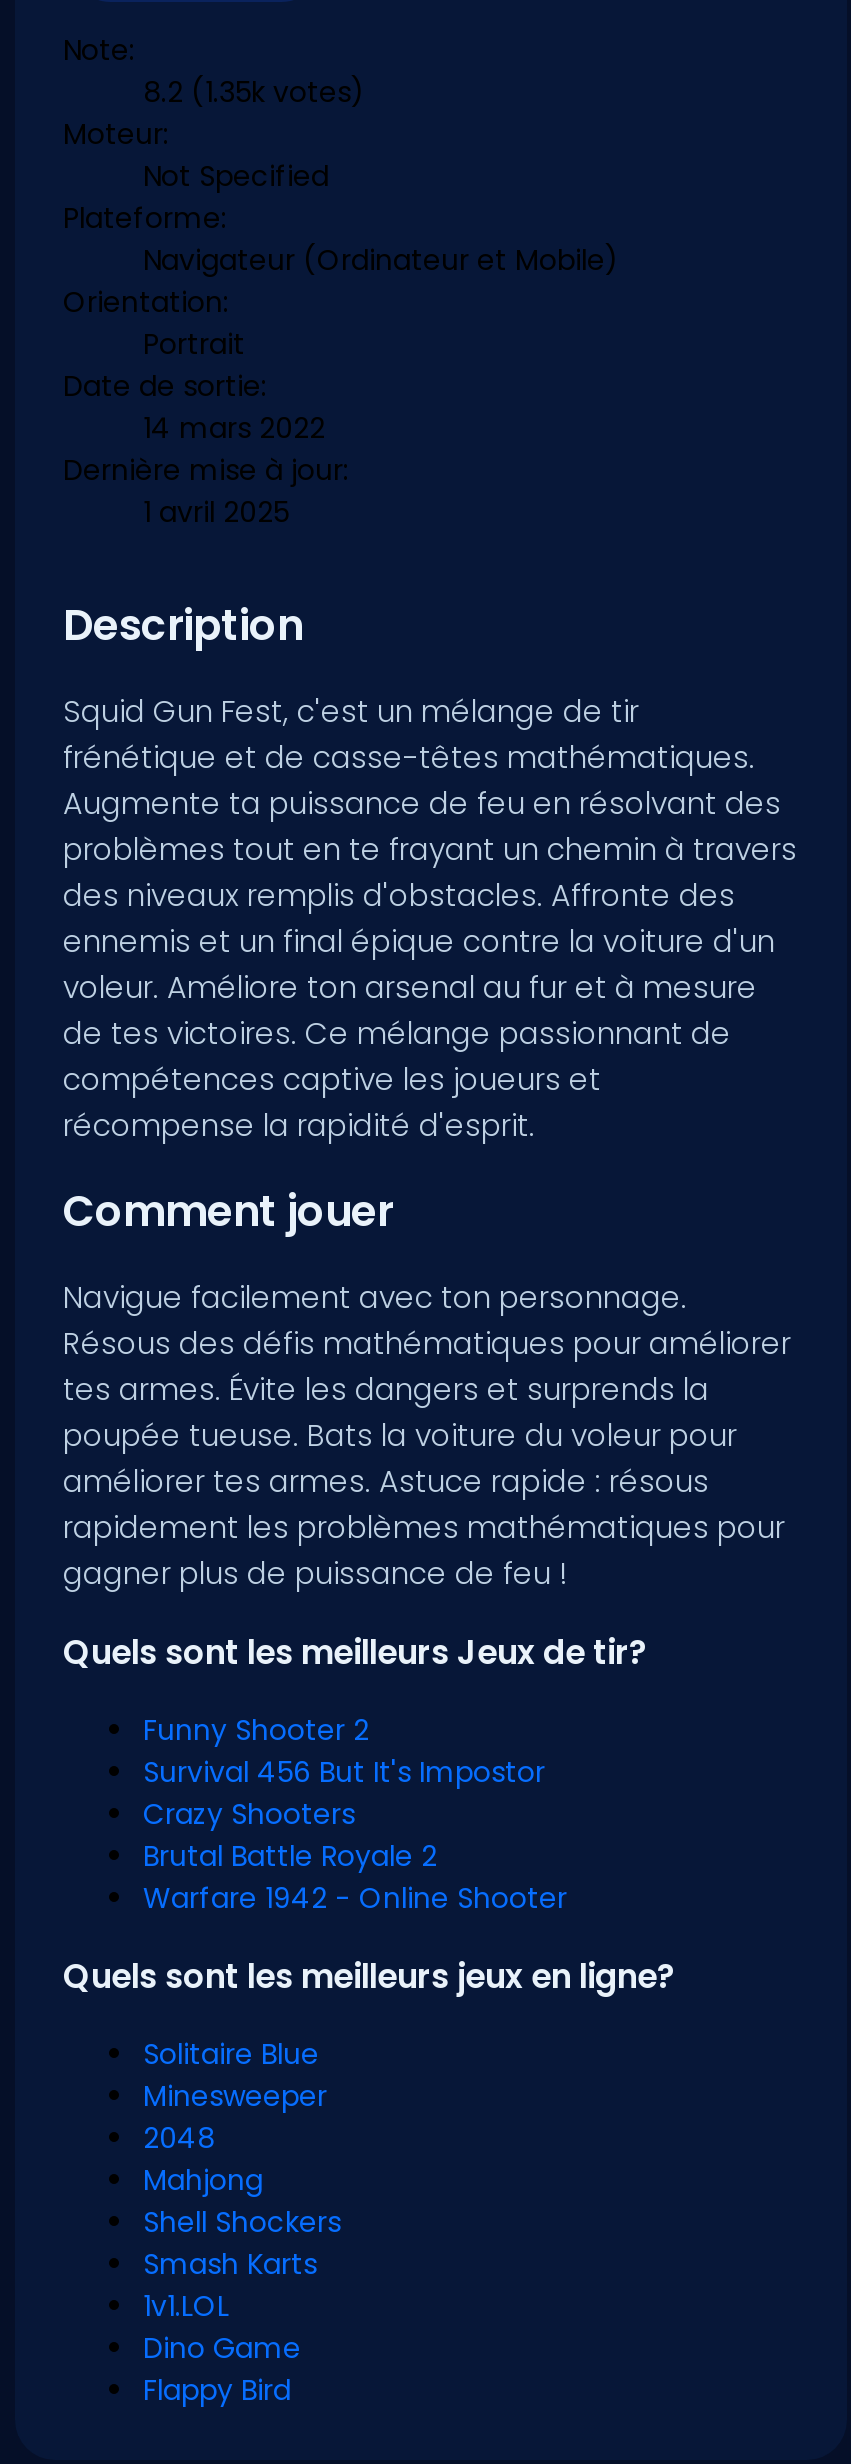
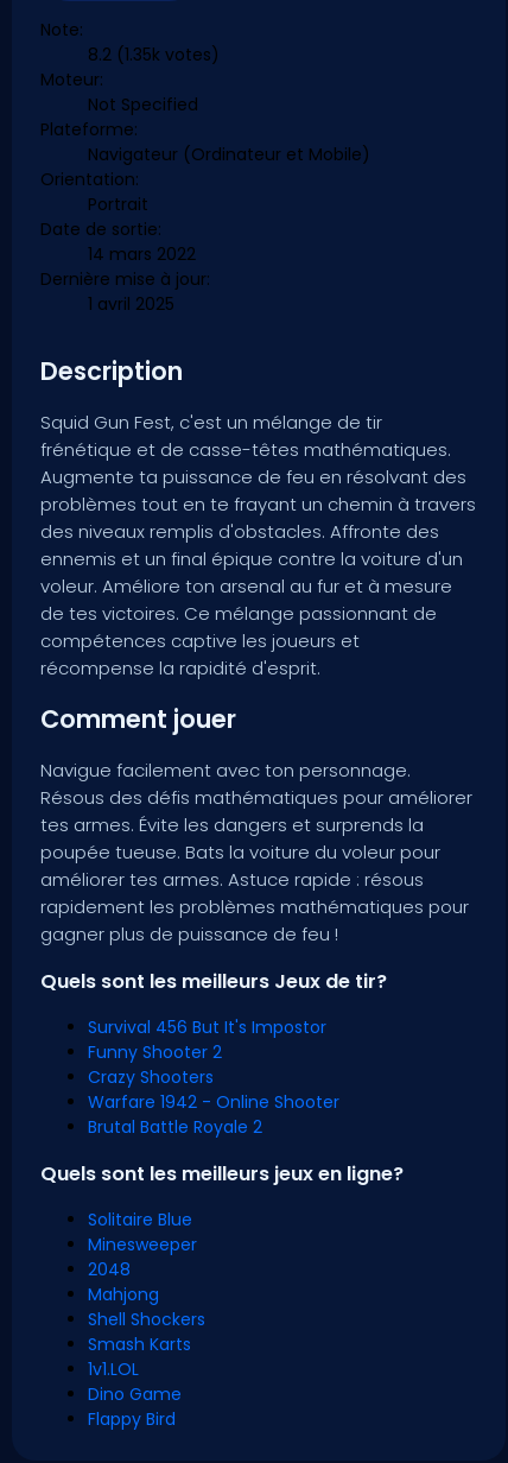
moved down: Funny Shooter 2

moved up: Survival 456 But It's Impostor

moved down: Brutal Battle Royale 2

moved up: Warfare 1942 - Online Shooter
